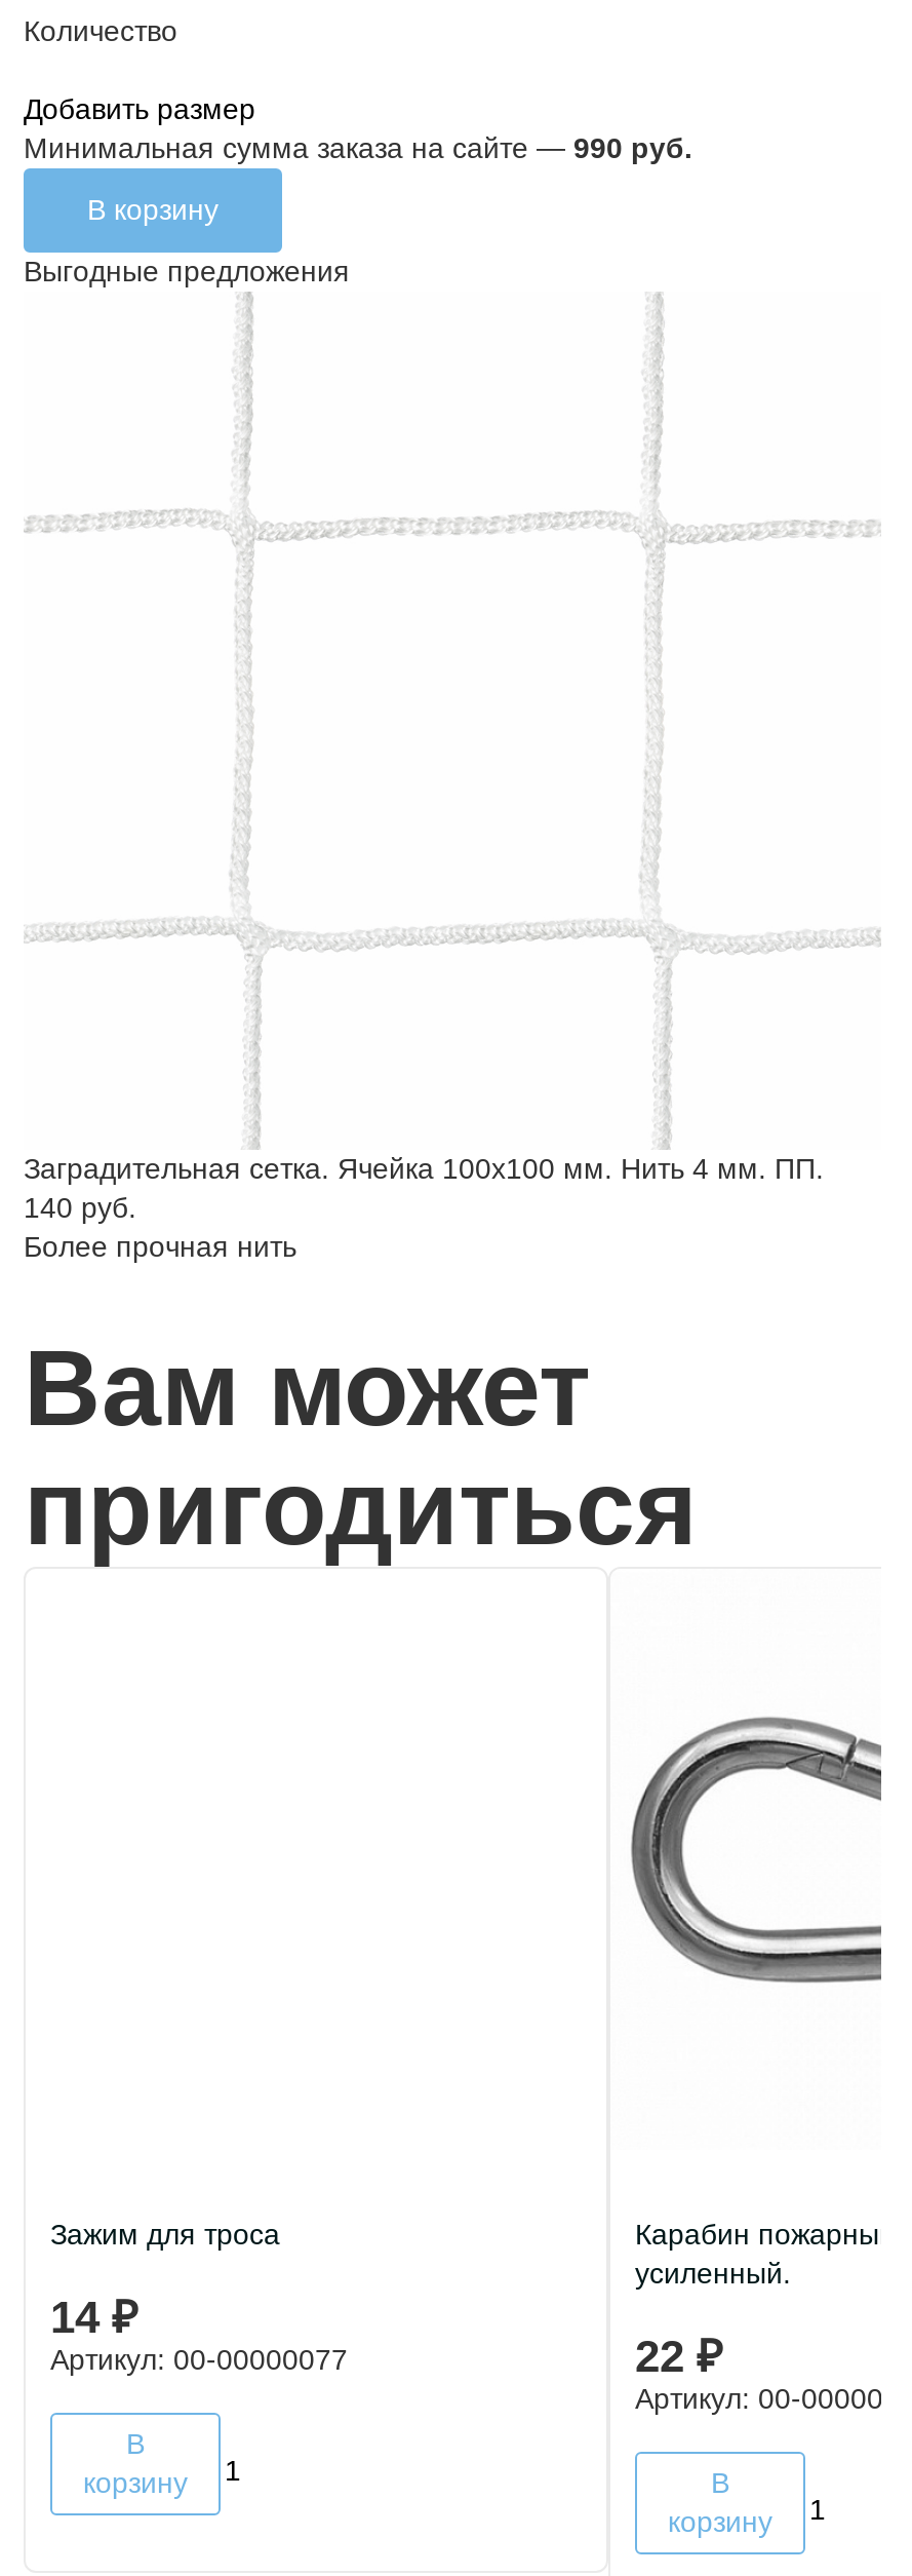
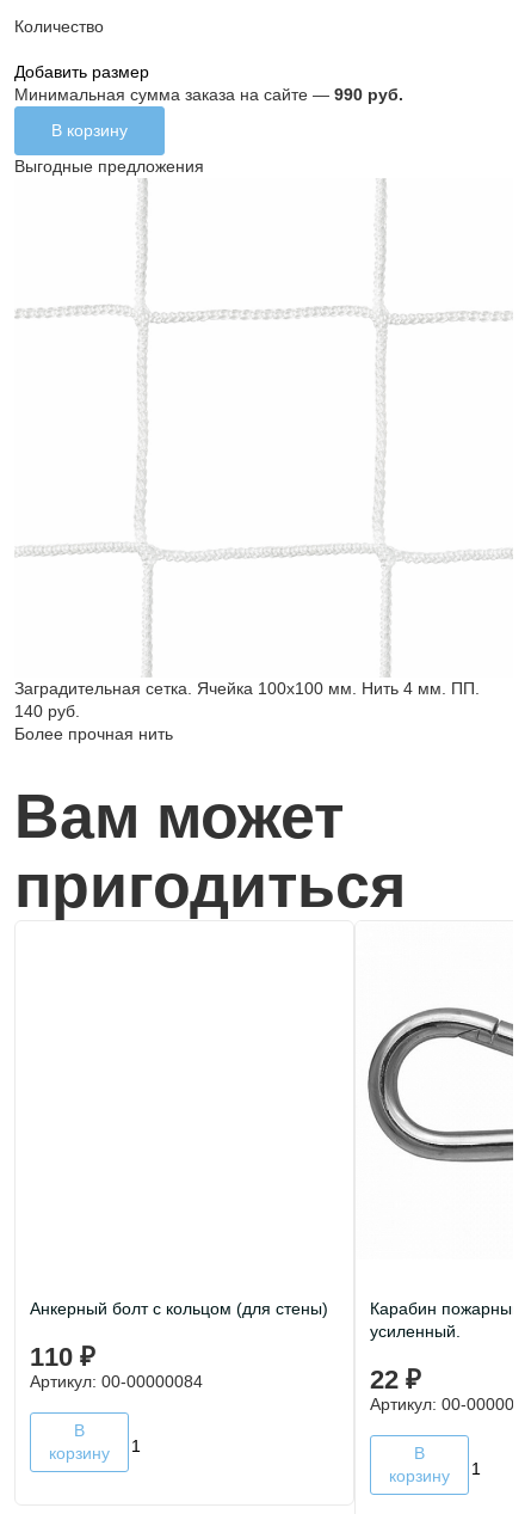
- Зажим для троса
+ Анкерный болт с кольцом (для стены)

- 14 ₽
- Артикул: 00-00000077
+ 110 ₽
+ Артикул: 00-00000084
